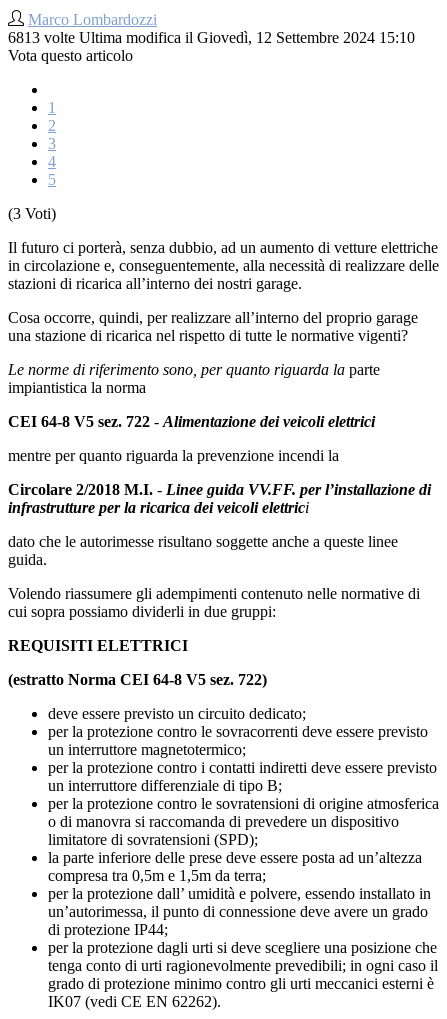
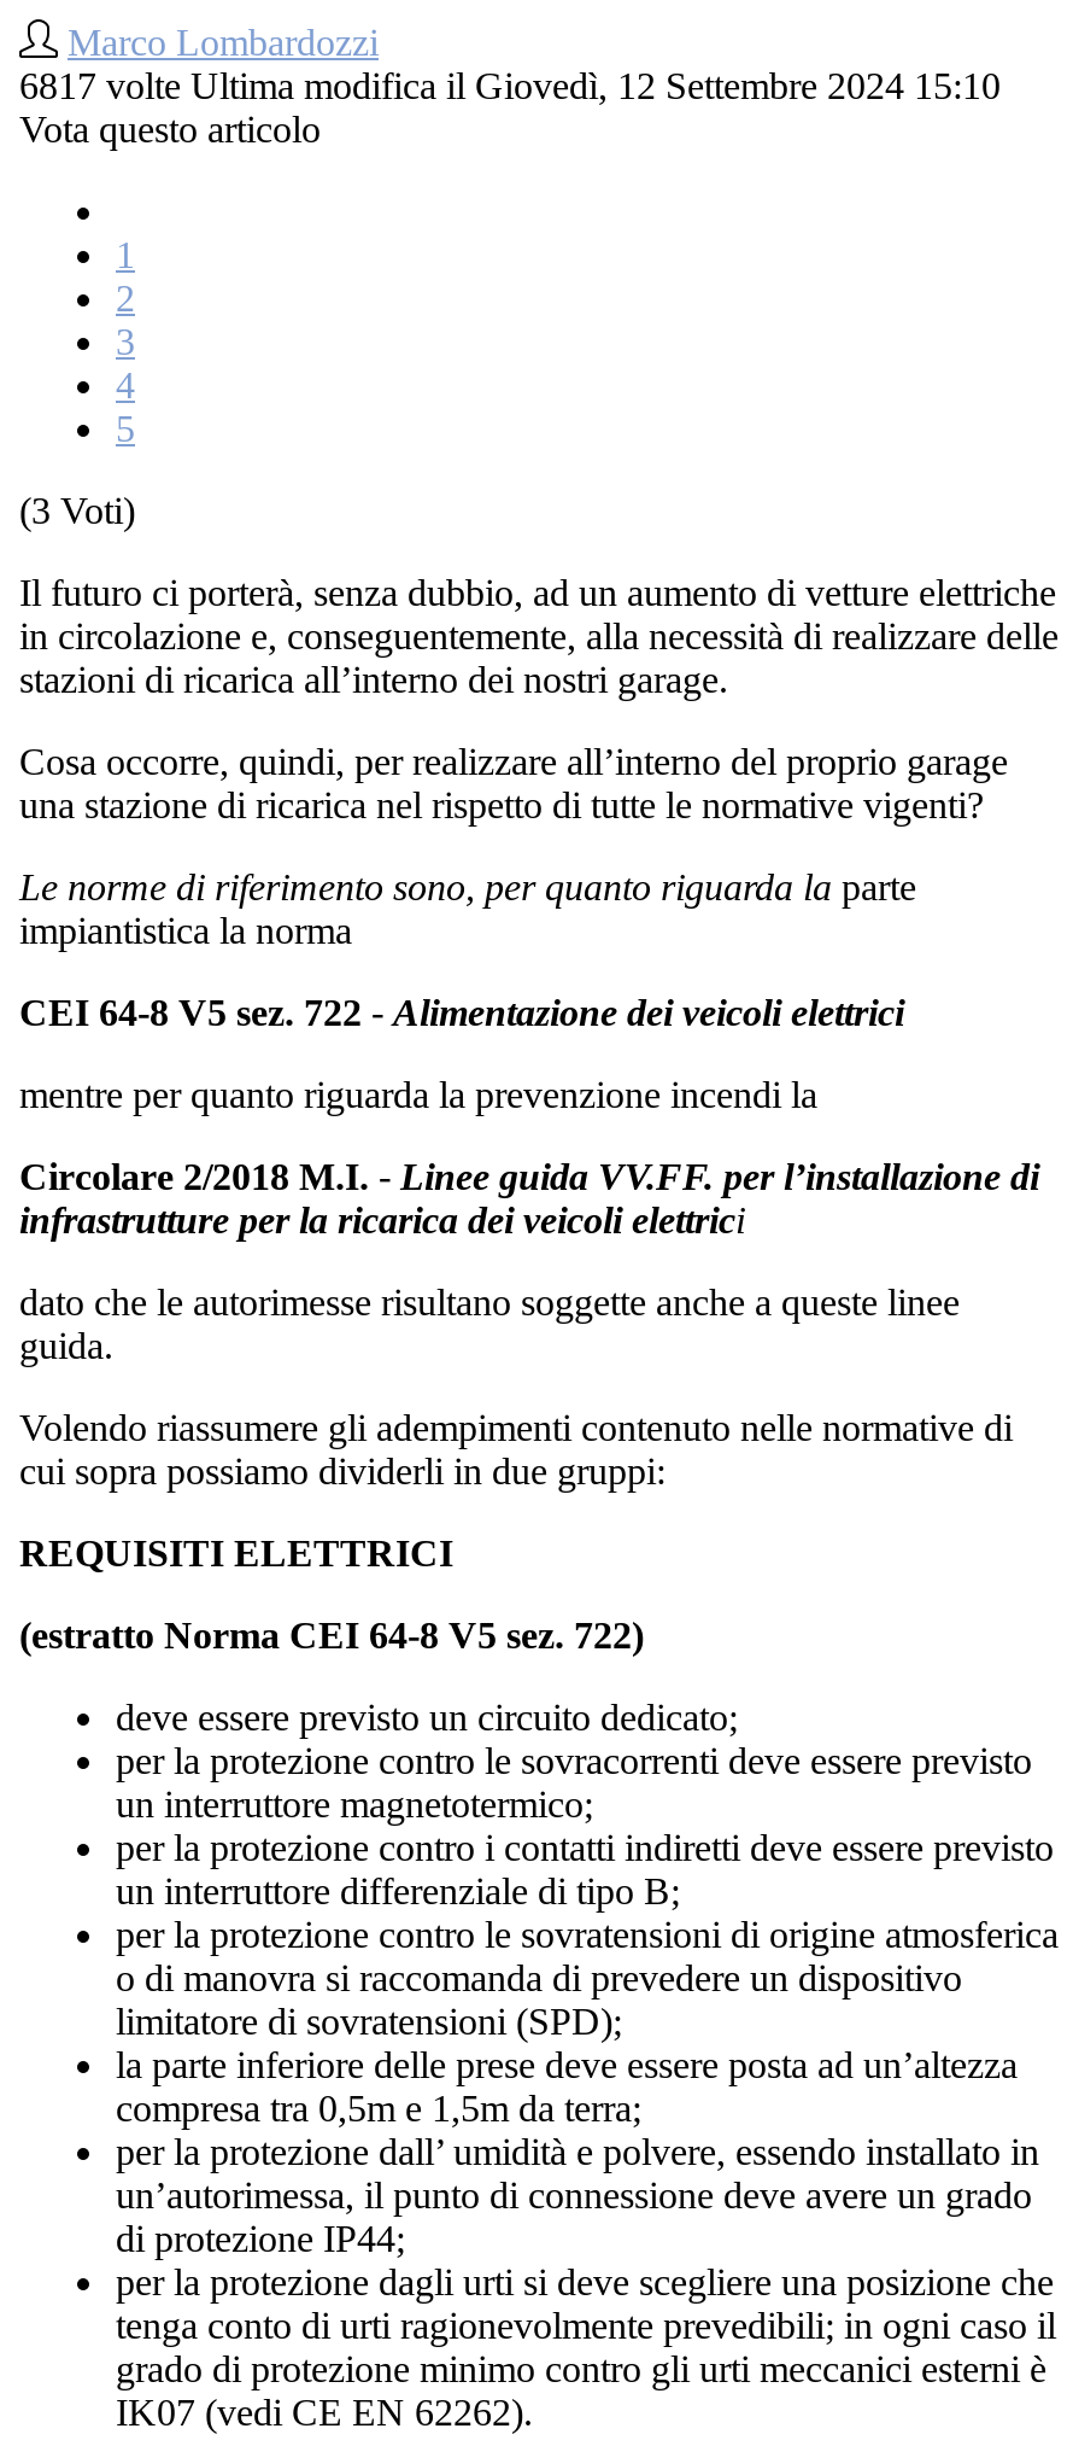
- 6813 volte Ultima modifica il Giovedì, 12 Settembre 2024 15:10
+ 6817 volte Ultima modifica il Giovedì, 12 Settembre 2024 15:10
